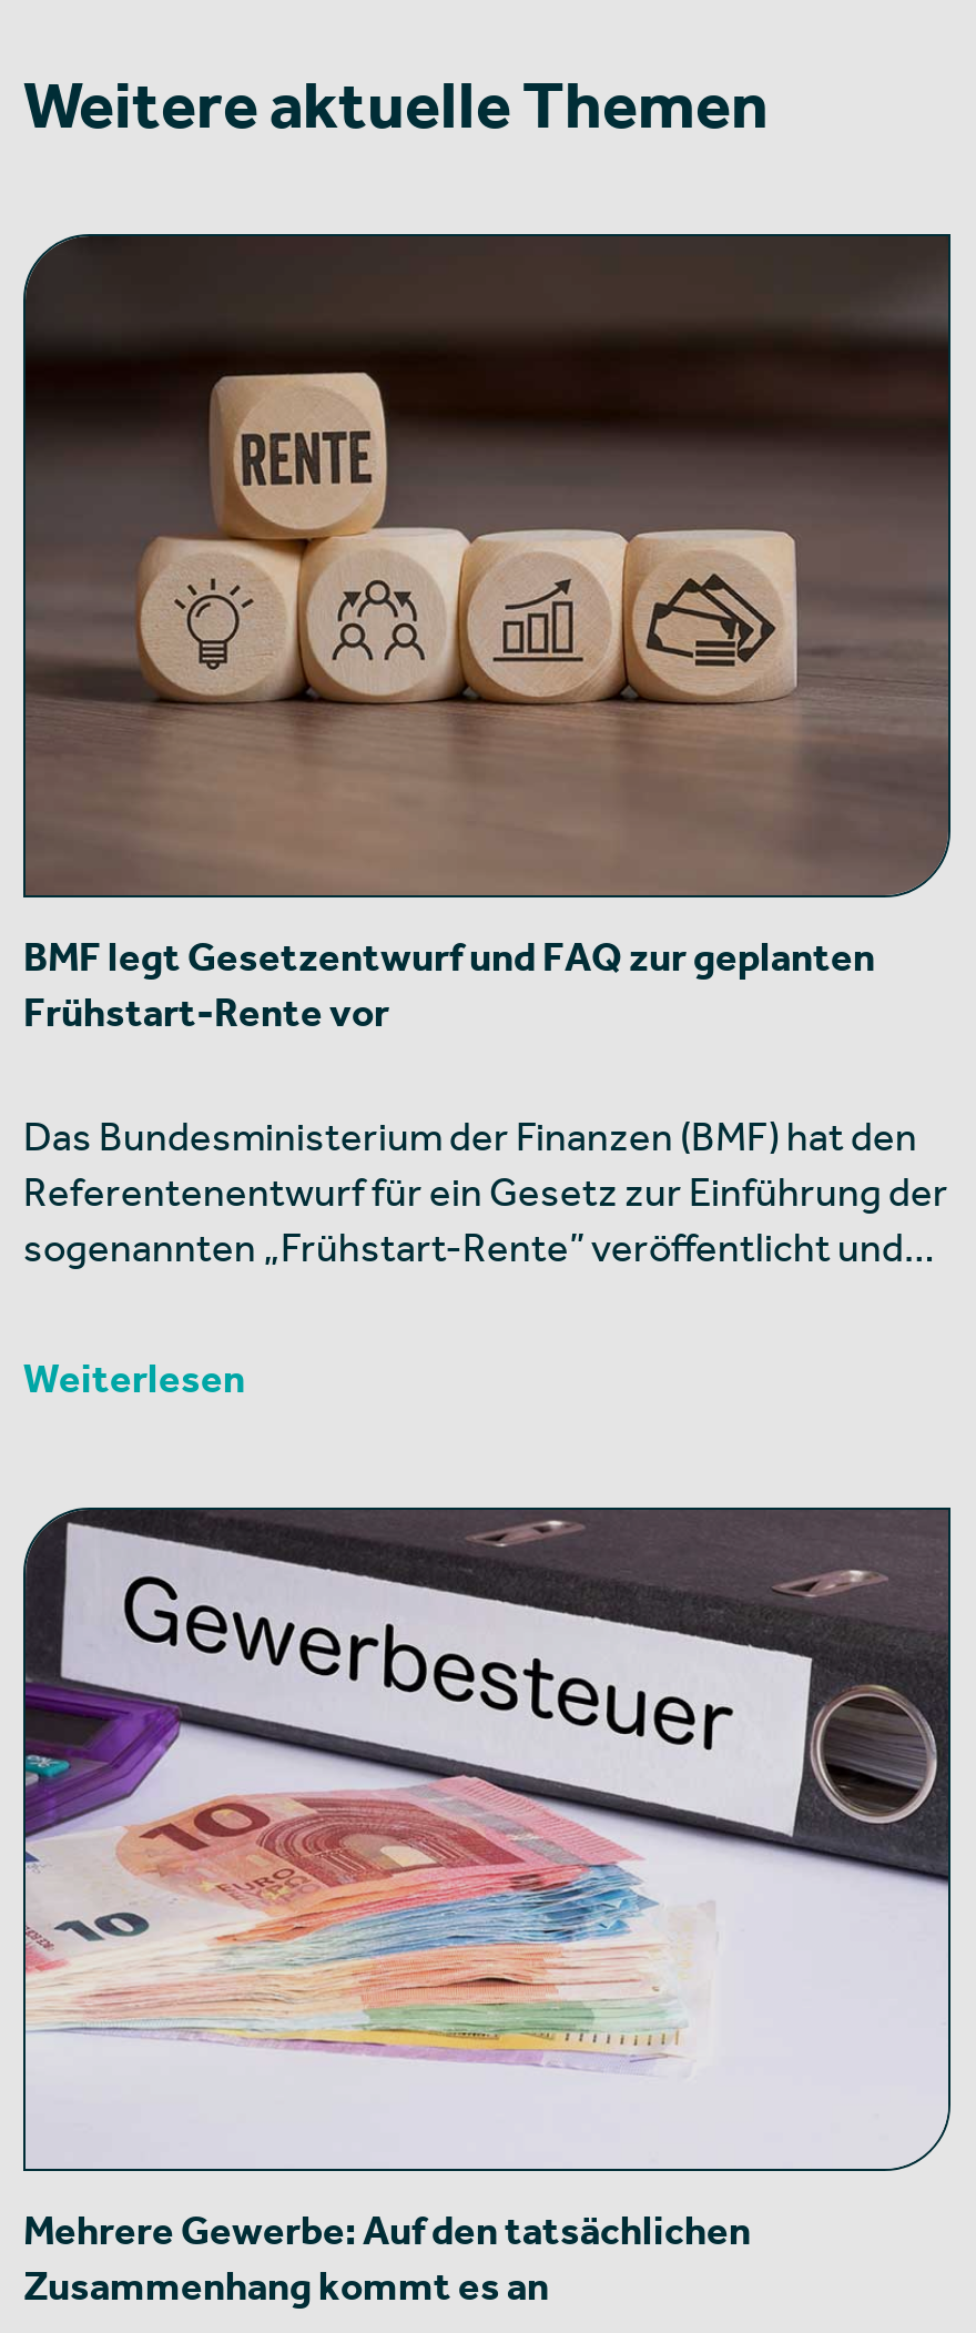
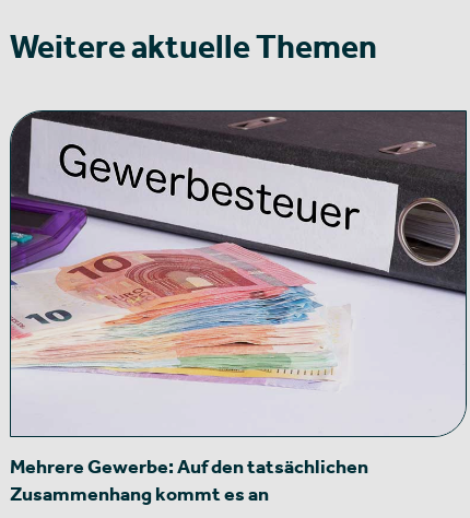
- [image]
- BMF legt Gesetzentwurf und FAQ zur geplanten
- Frühstart-Rente vor
- Das Bundesministerium der Finanzen (BMF) hat den
- Referentenentwurf für ein Gesetz zur Einführung der
- sogenannten „Frühstart-Rente” veröffentlicht und…
- Weiterlesen
